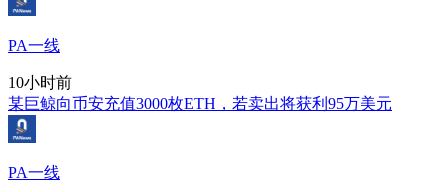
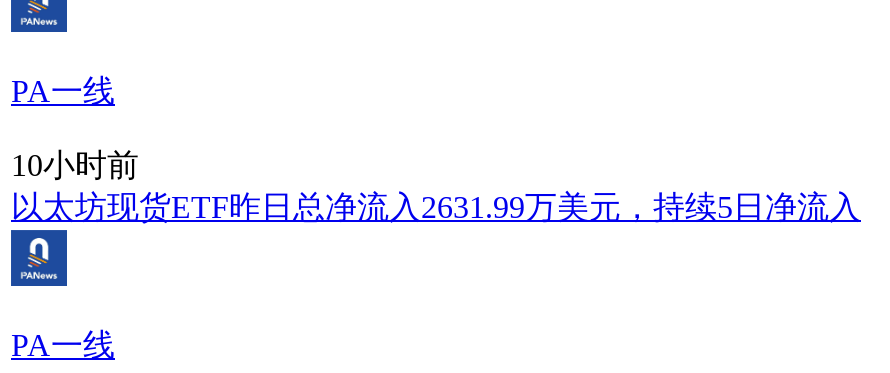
- 某巨鲸向币安充值3000枚ETH，若卖出将获利95万美元
+ 以太坊现货ETF昨日总净流入2631.99万美元，持续5日净流入
